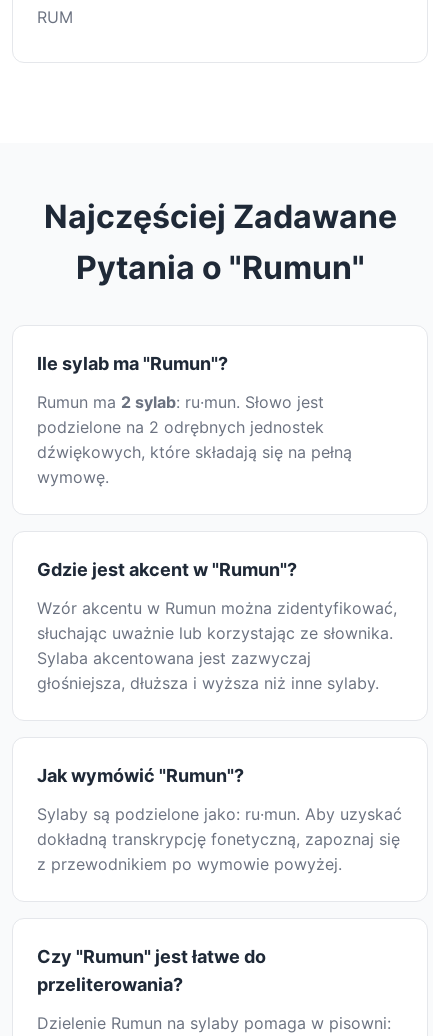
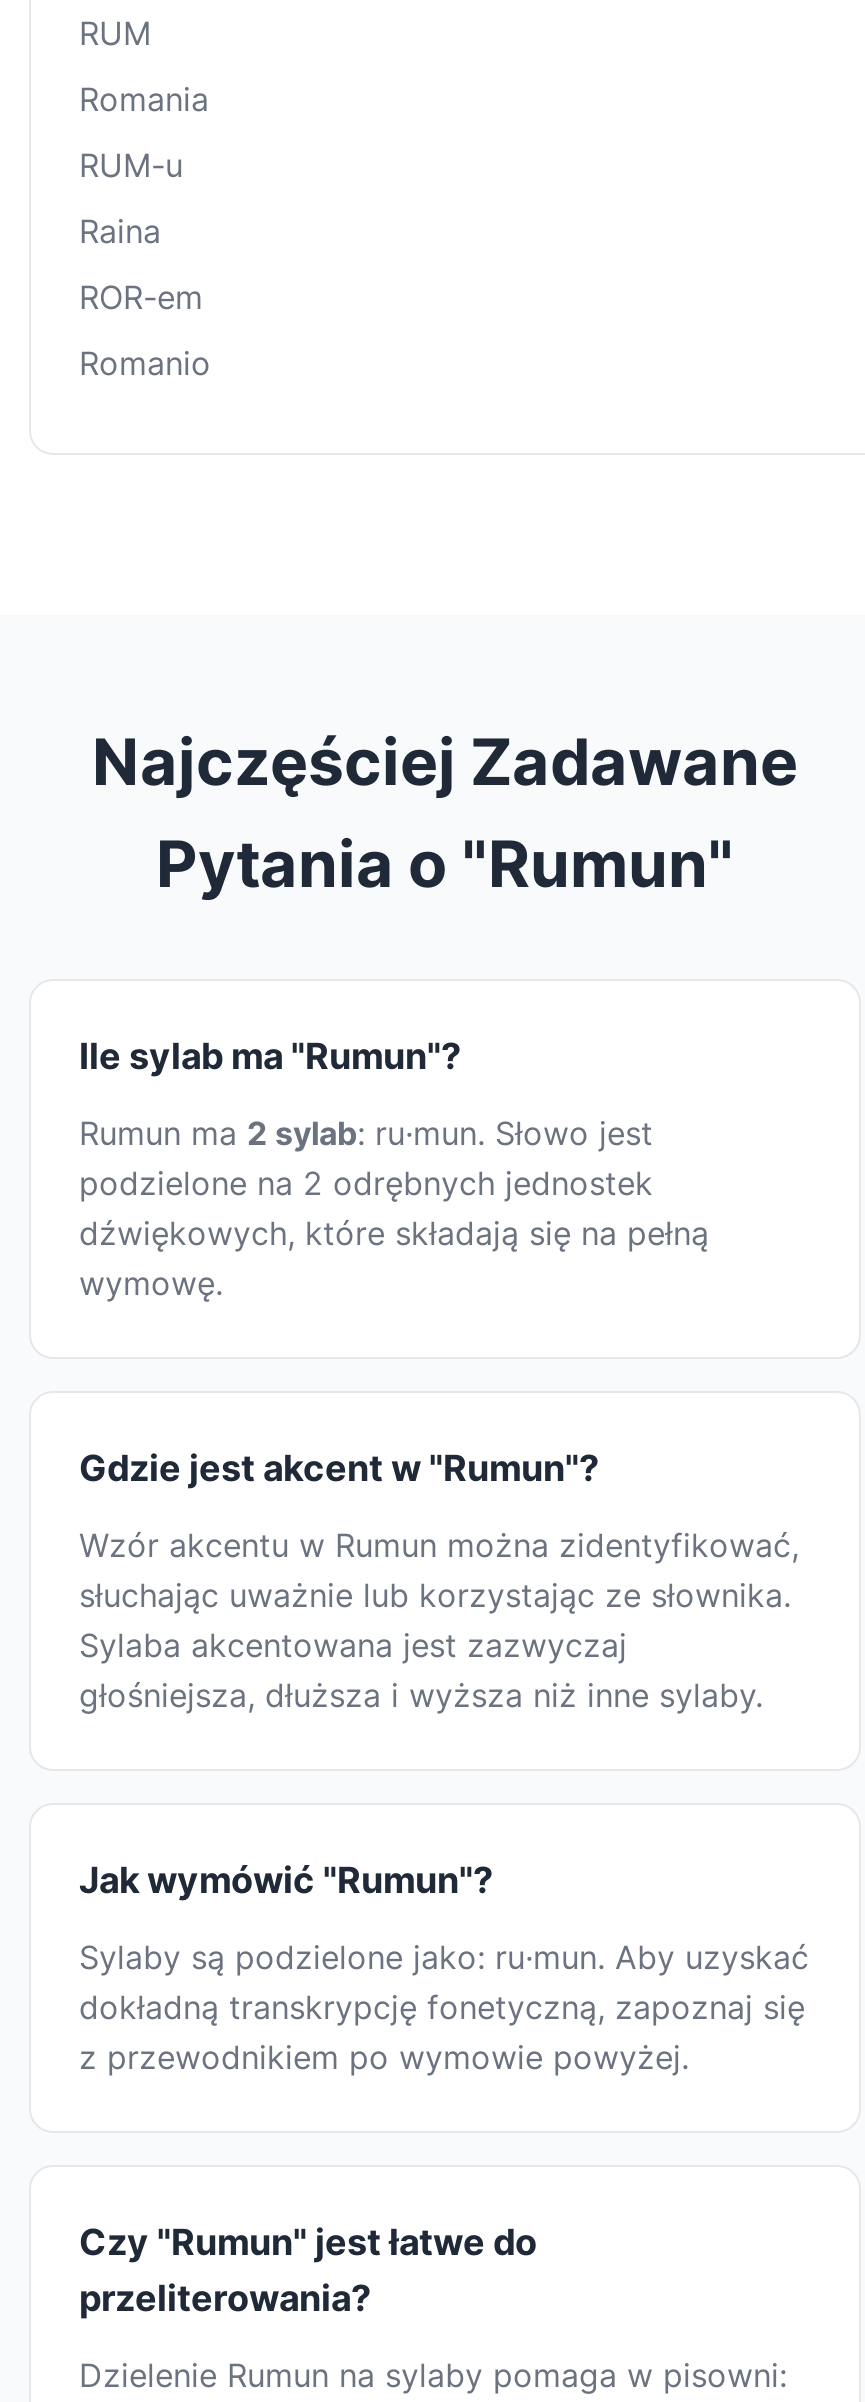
+ Romania
+ RUM-u
+ Raina
+ ROR-em
+ Romanio
